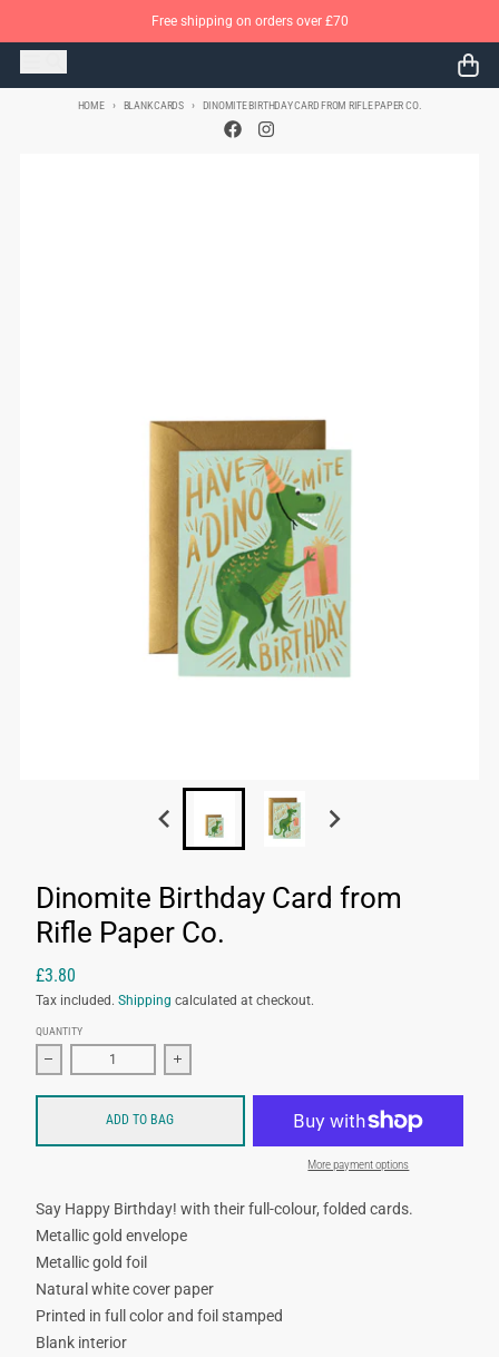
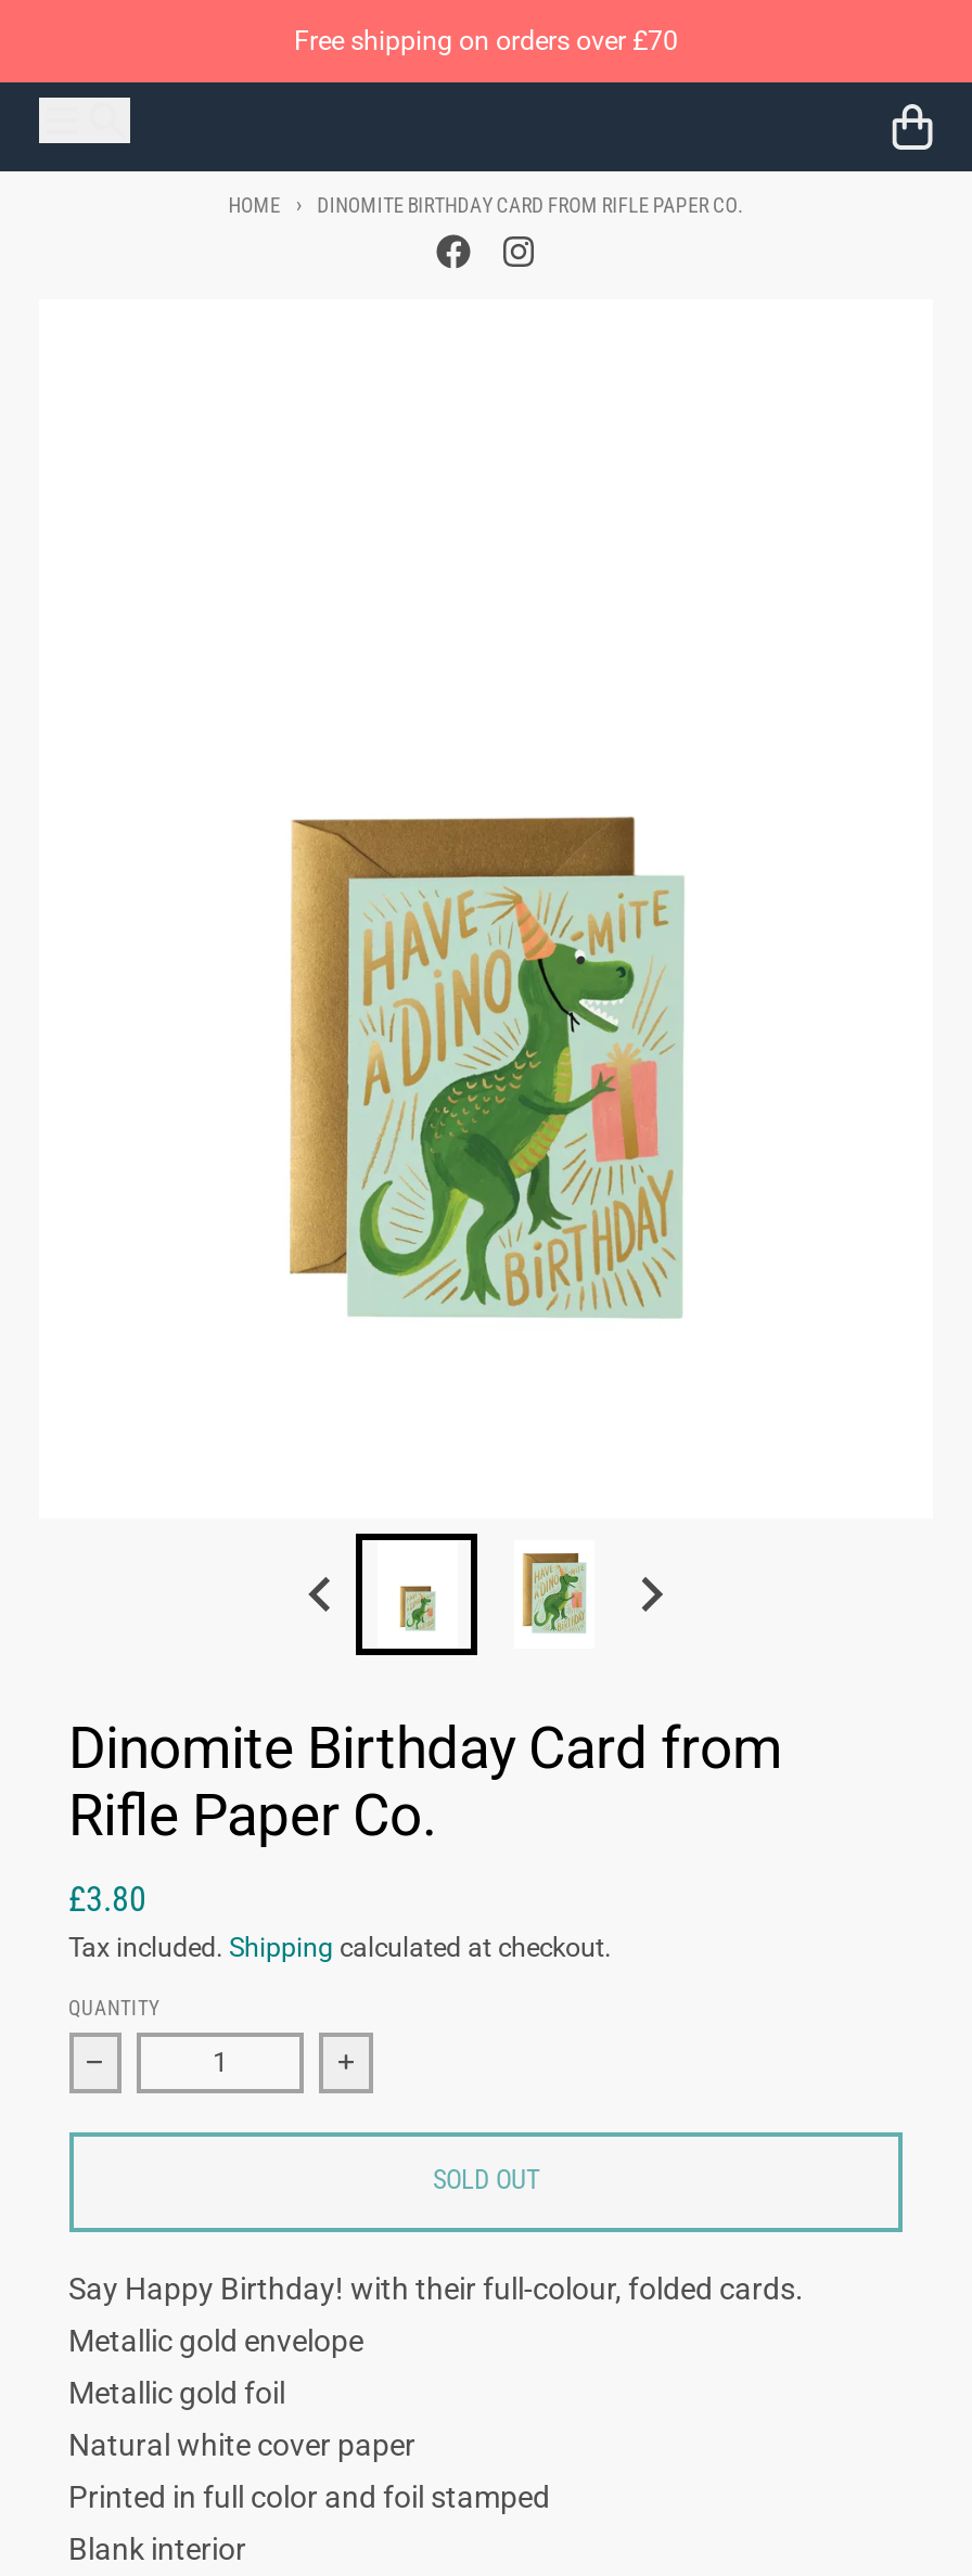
- BLANK CARDS

- ADD TO BAG
- More payment options
+ SOLD OUT
